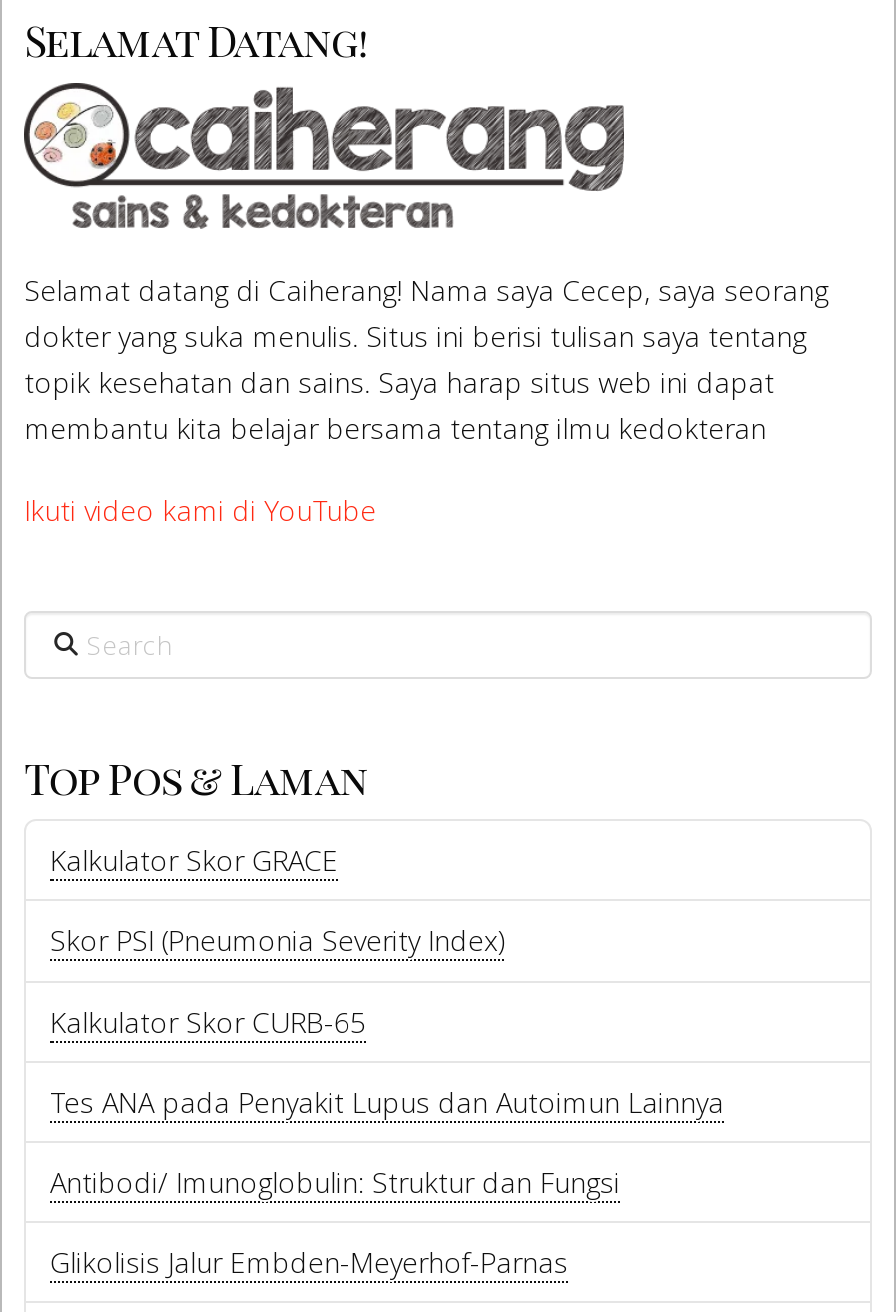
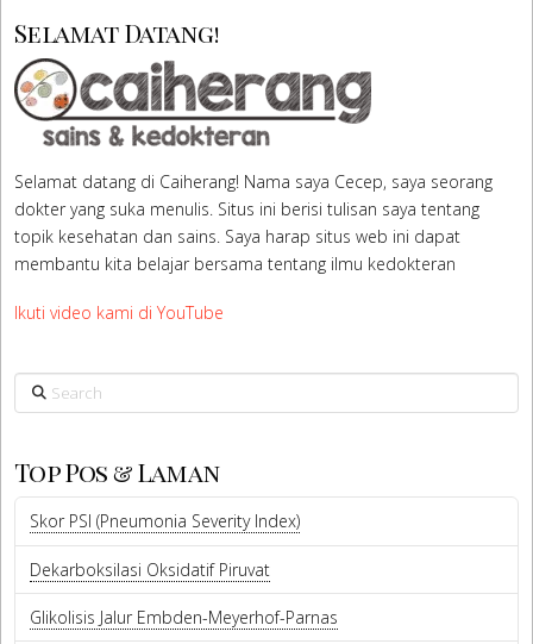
- Kalkulator Skor GRACE

- Kalkulator Skor CURB-65
- Tes ANA pada Penyakit Lupus dan Autoimun Lainnya
- Antibodi/ Imunoglobulin: Struktur dan Fungsi
+ Dekarboksilasi Oksidatif Piruvat
